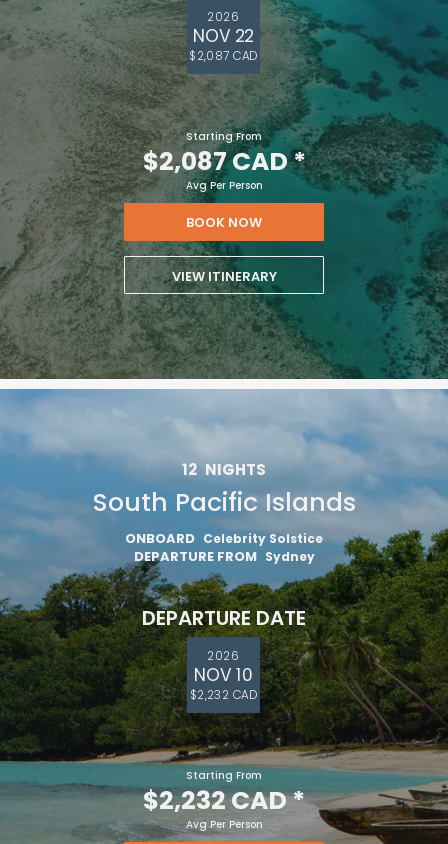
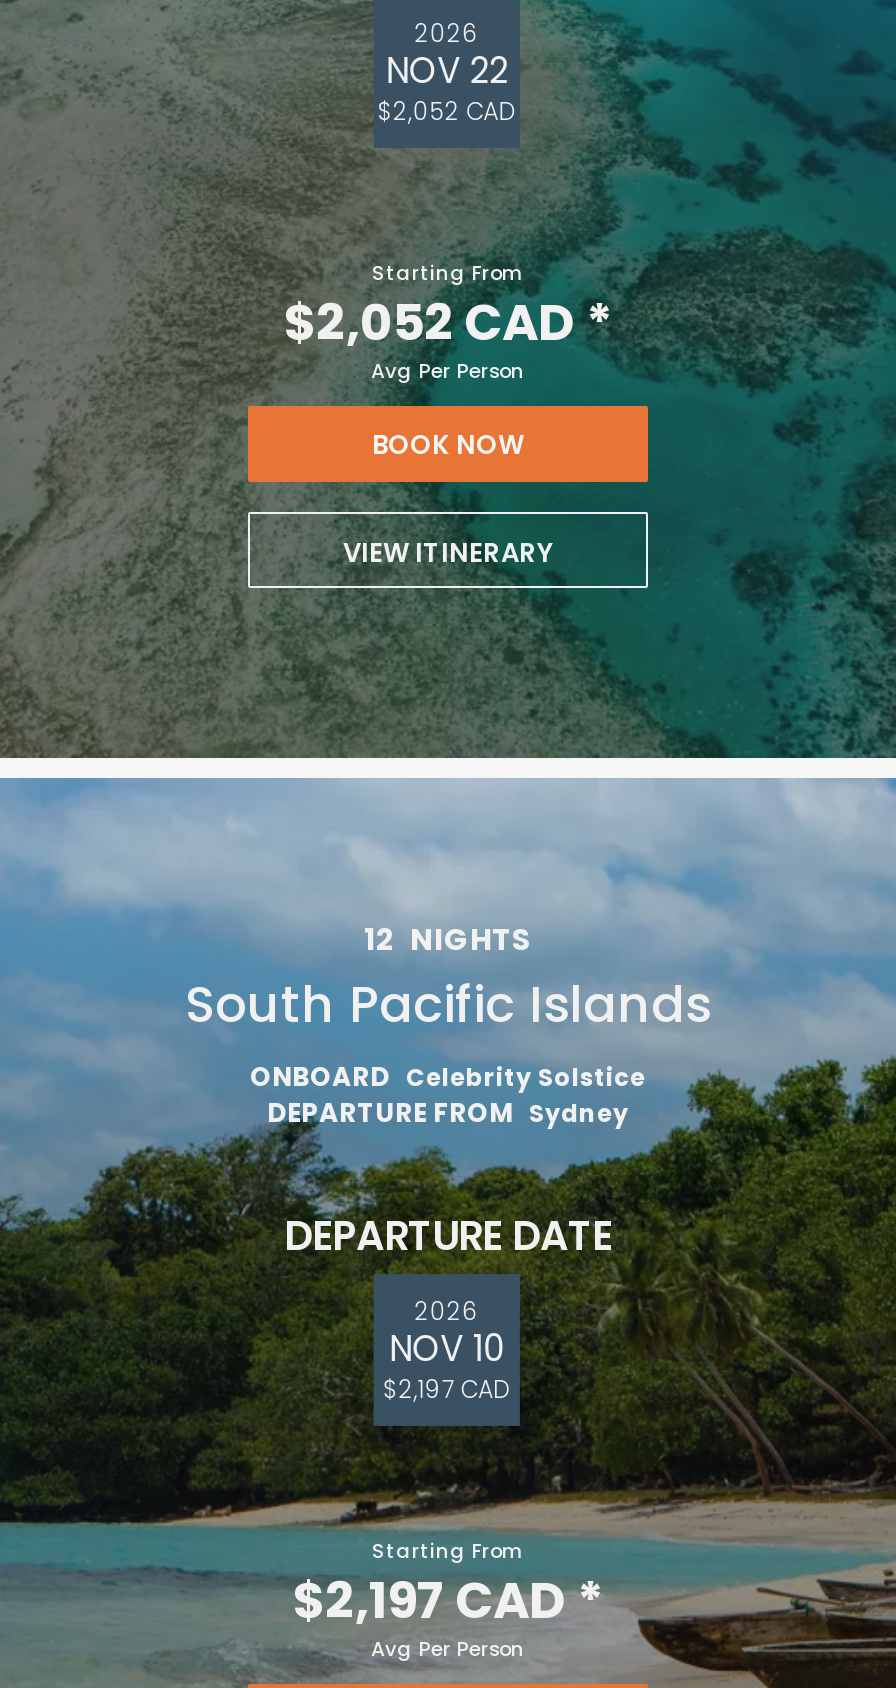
- $2,087 CAD
+ $2,052 CAD

- $2,087 CAD *
+ $2,052 CAD *

- $2,232 CAD
+ $2,197 CAD

- $2,232 CAD *
+ $2,197 CAD *
